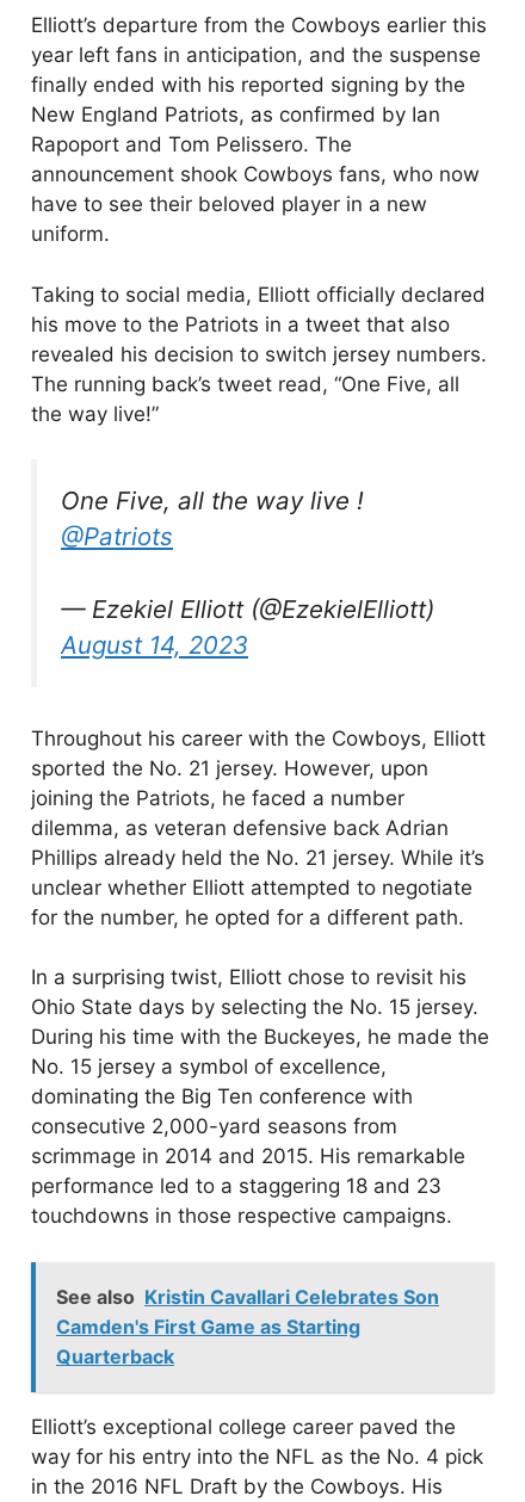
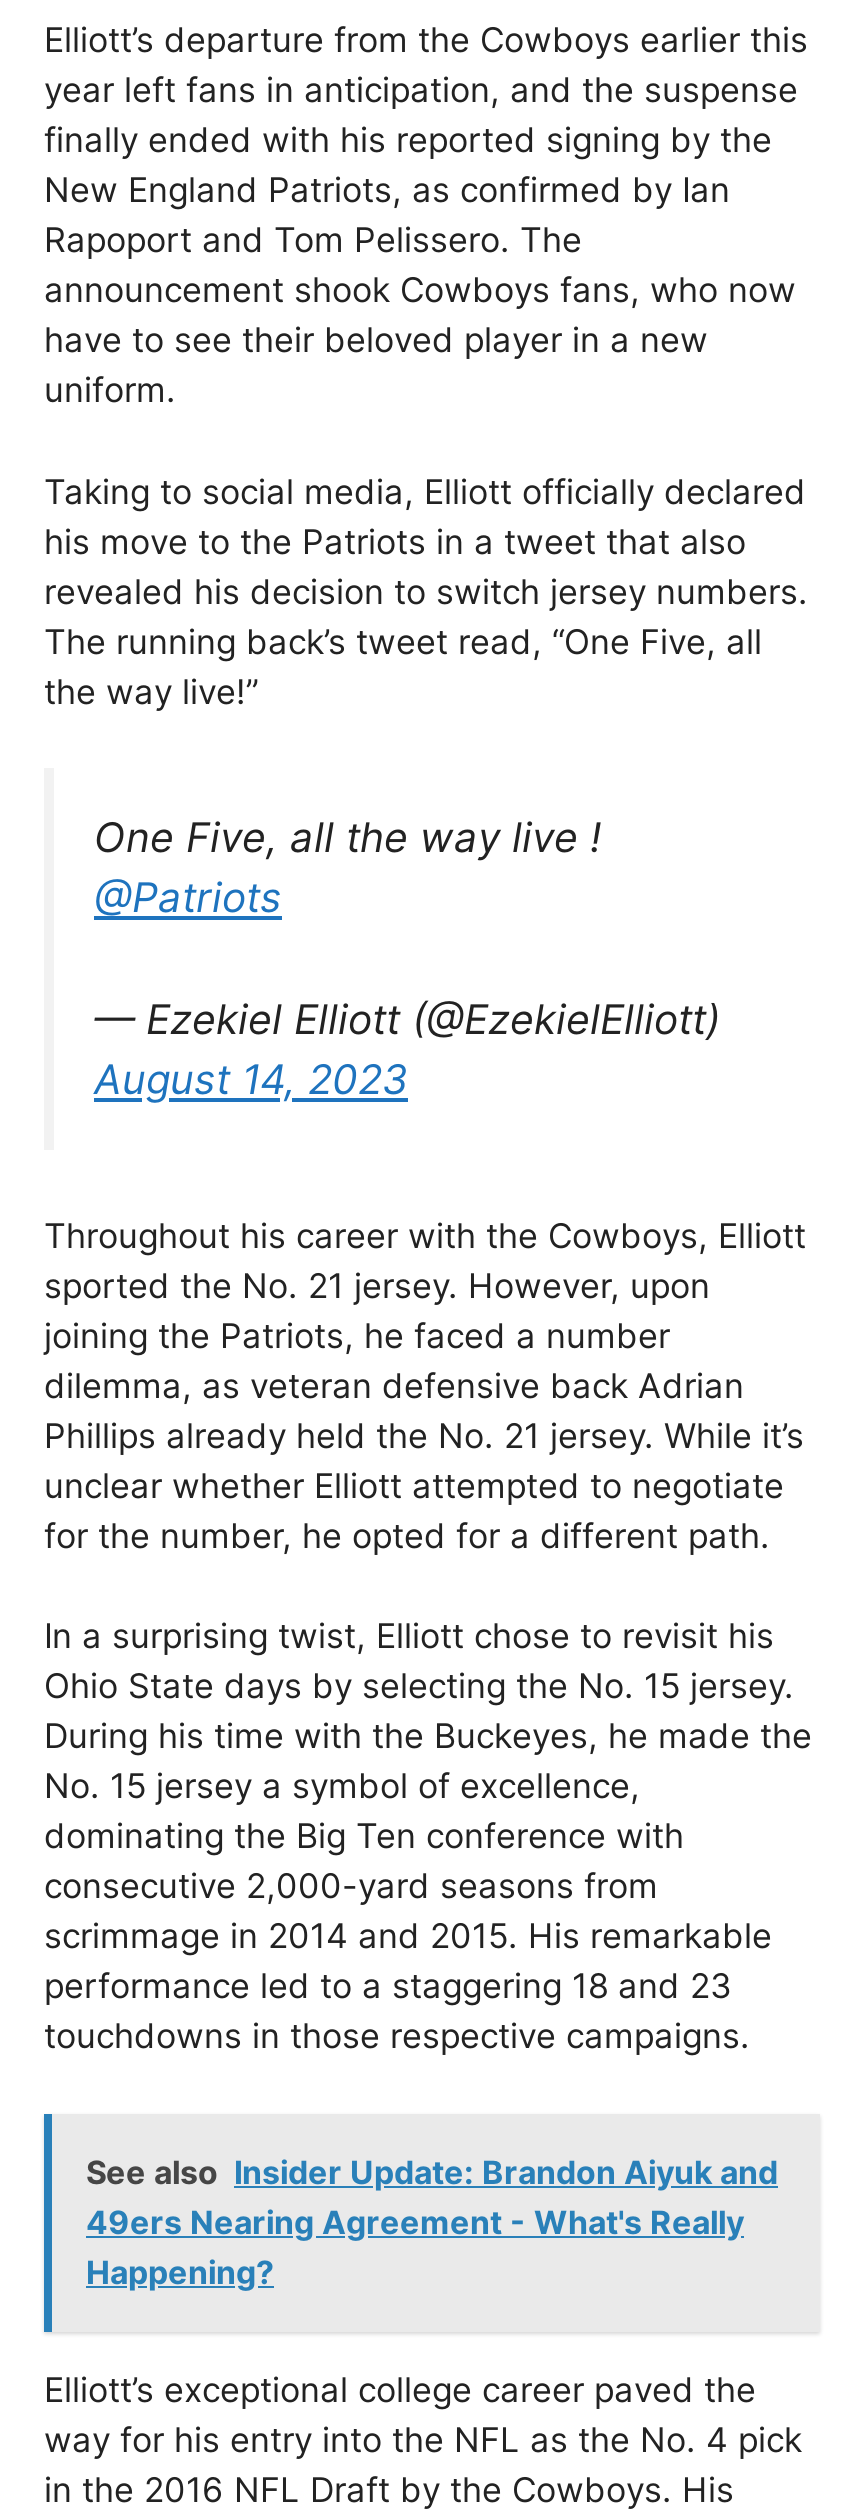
- See also Kristin Cavallari Celebrates Son
- Camden's First Game as Starting
- Quarterback
+ See also Insider Update: Brandon Aiyuk and
+ 49ers Nearing Agreement - What's Really
+ Happening?
